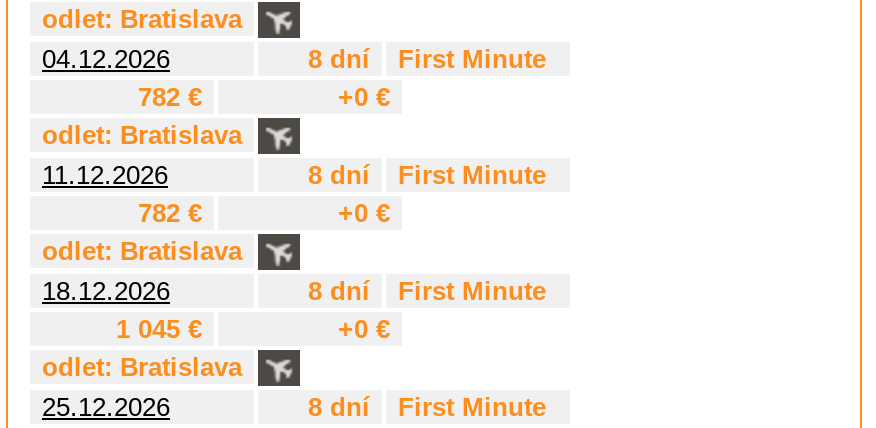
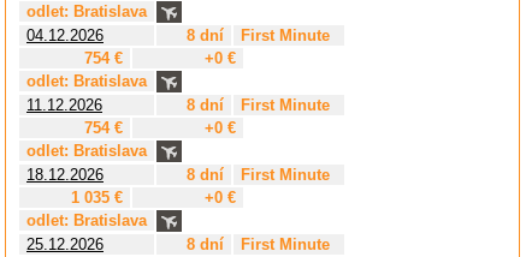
- 782 €
+ 754 €

- 782 €
+ 754 €

- 1 045 €
+ 1 035 €
